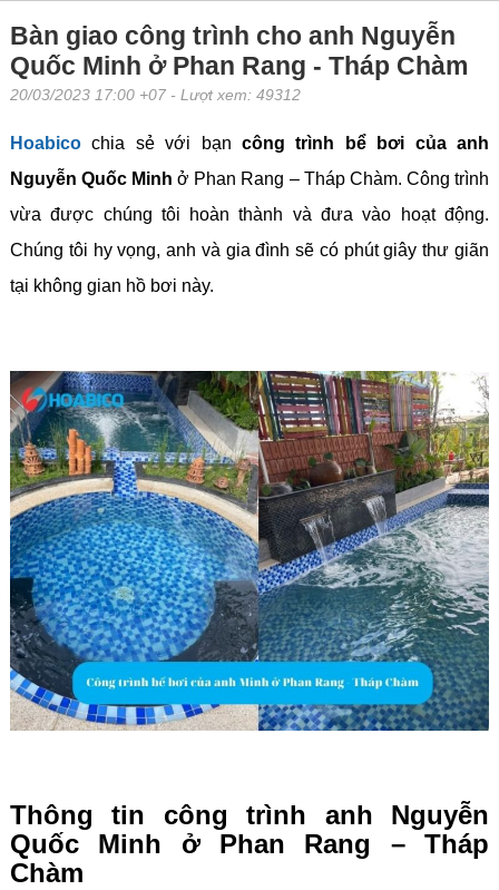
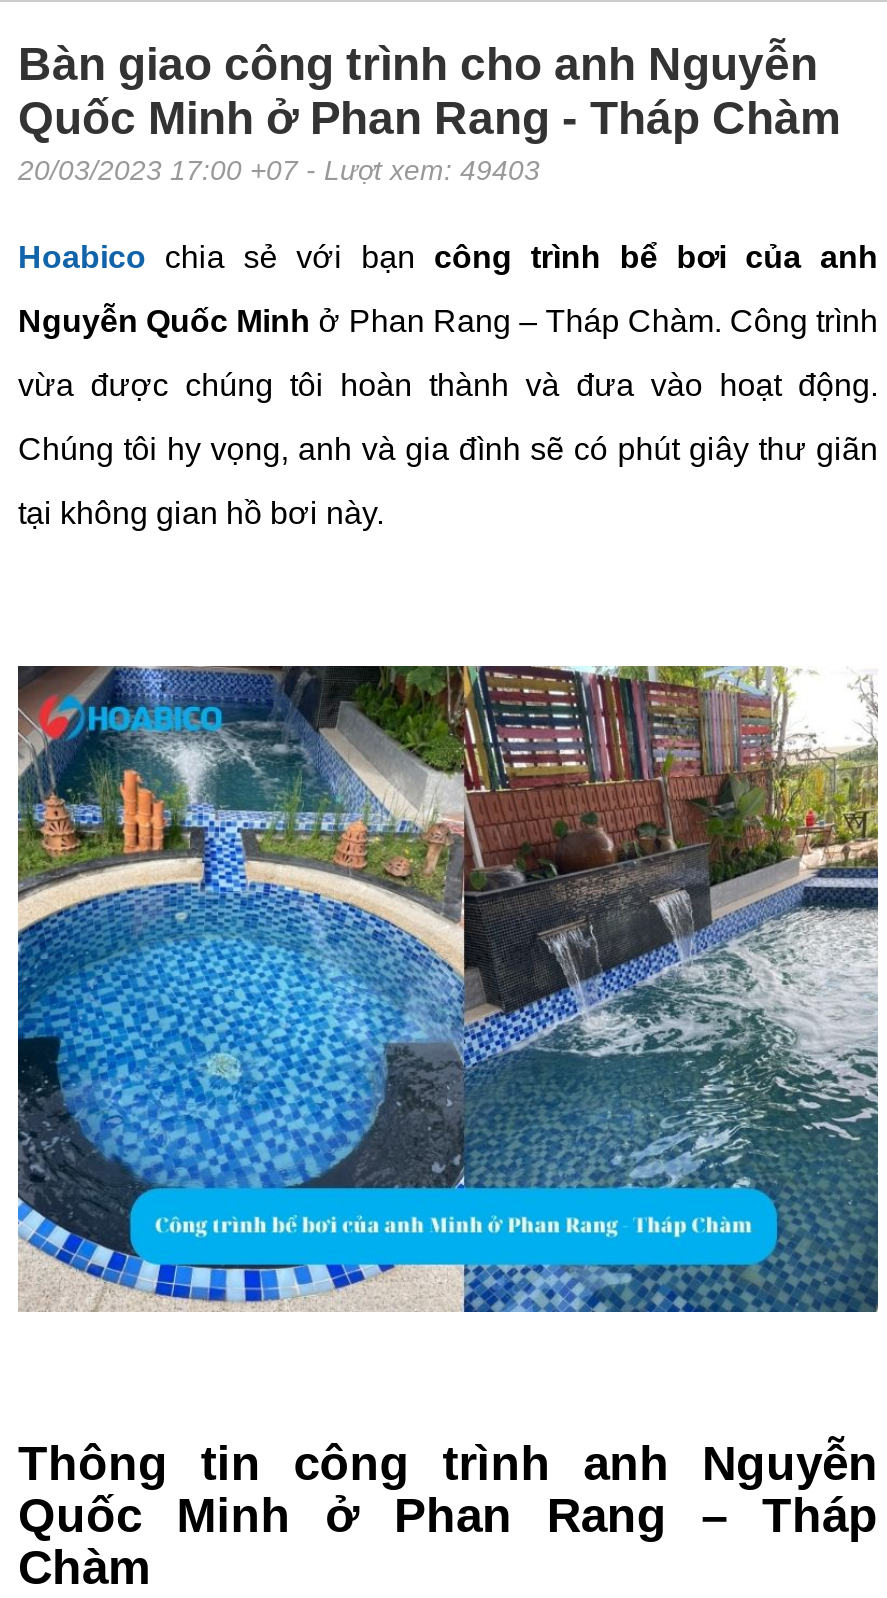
- 20/03/2023 17:00 +07 - Lượt xem: 49312
+ 20/03/2023 17:00 +07 - Lượt xem: 49403
